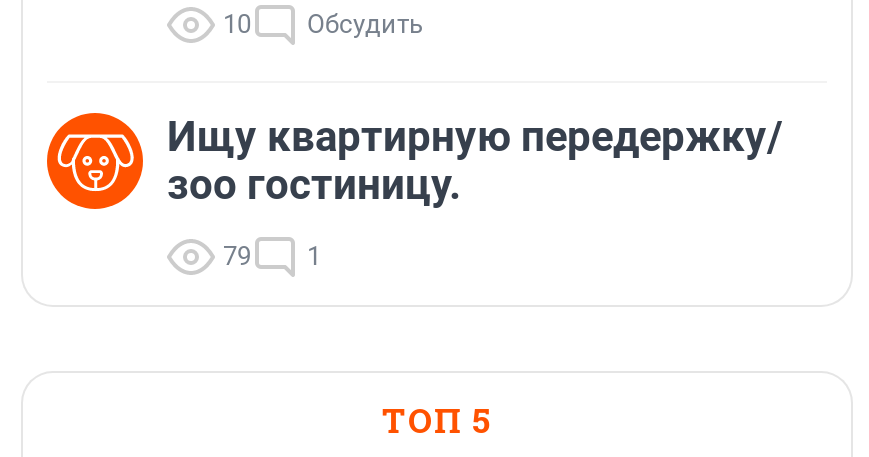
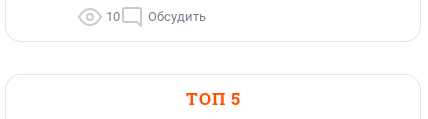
- [image]
- Ищу квартирную передержку/
- зоо гостиницу.
- 79
- 1
